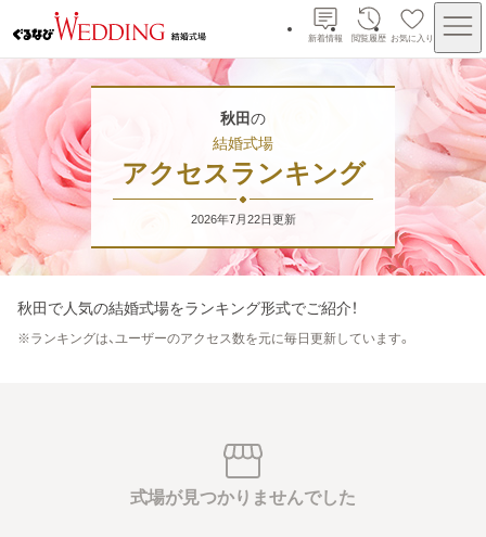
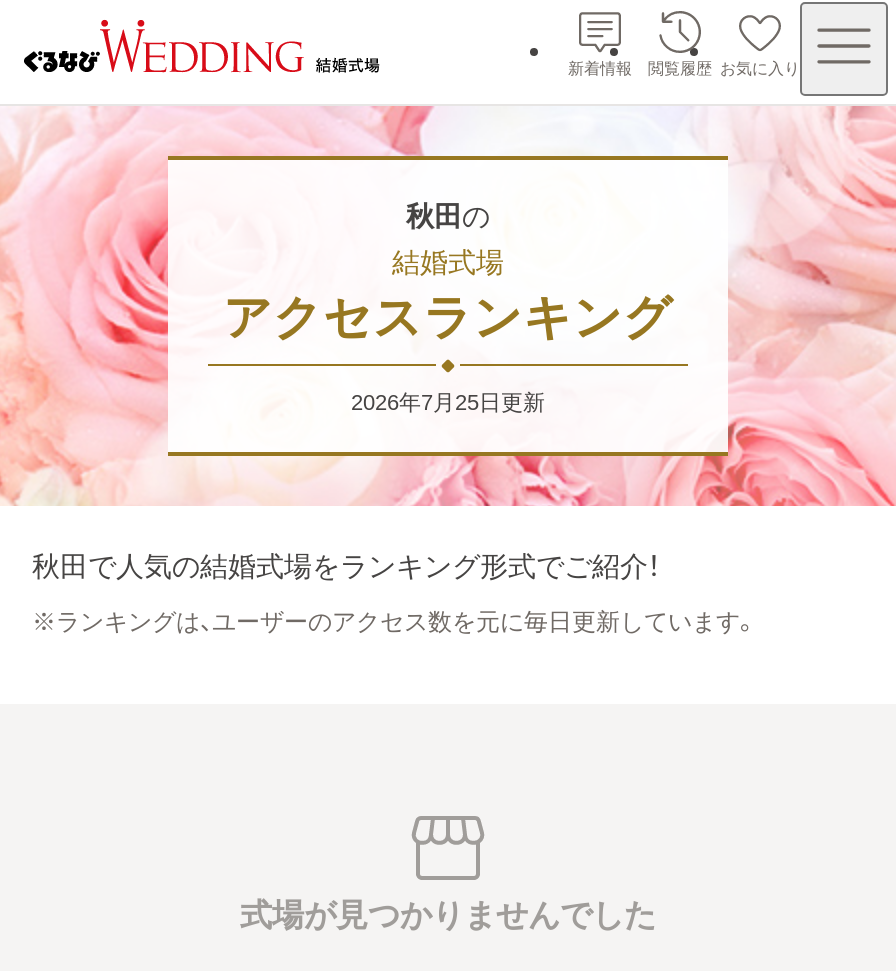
- 2026年7月22日更新
+ 2026年7月25日更新
